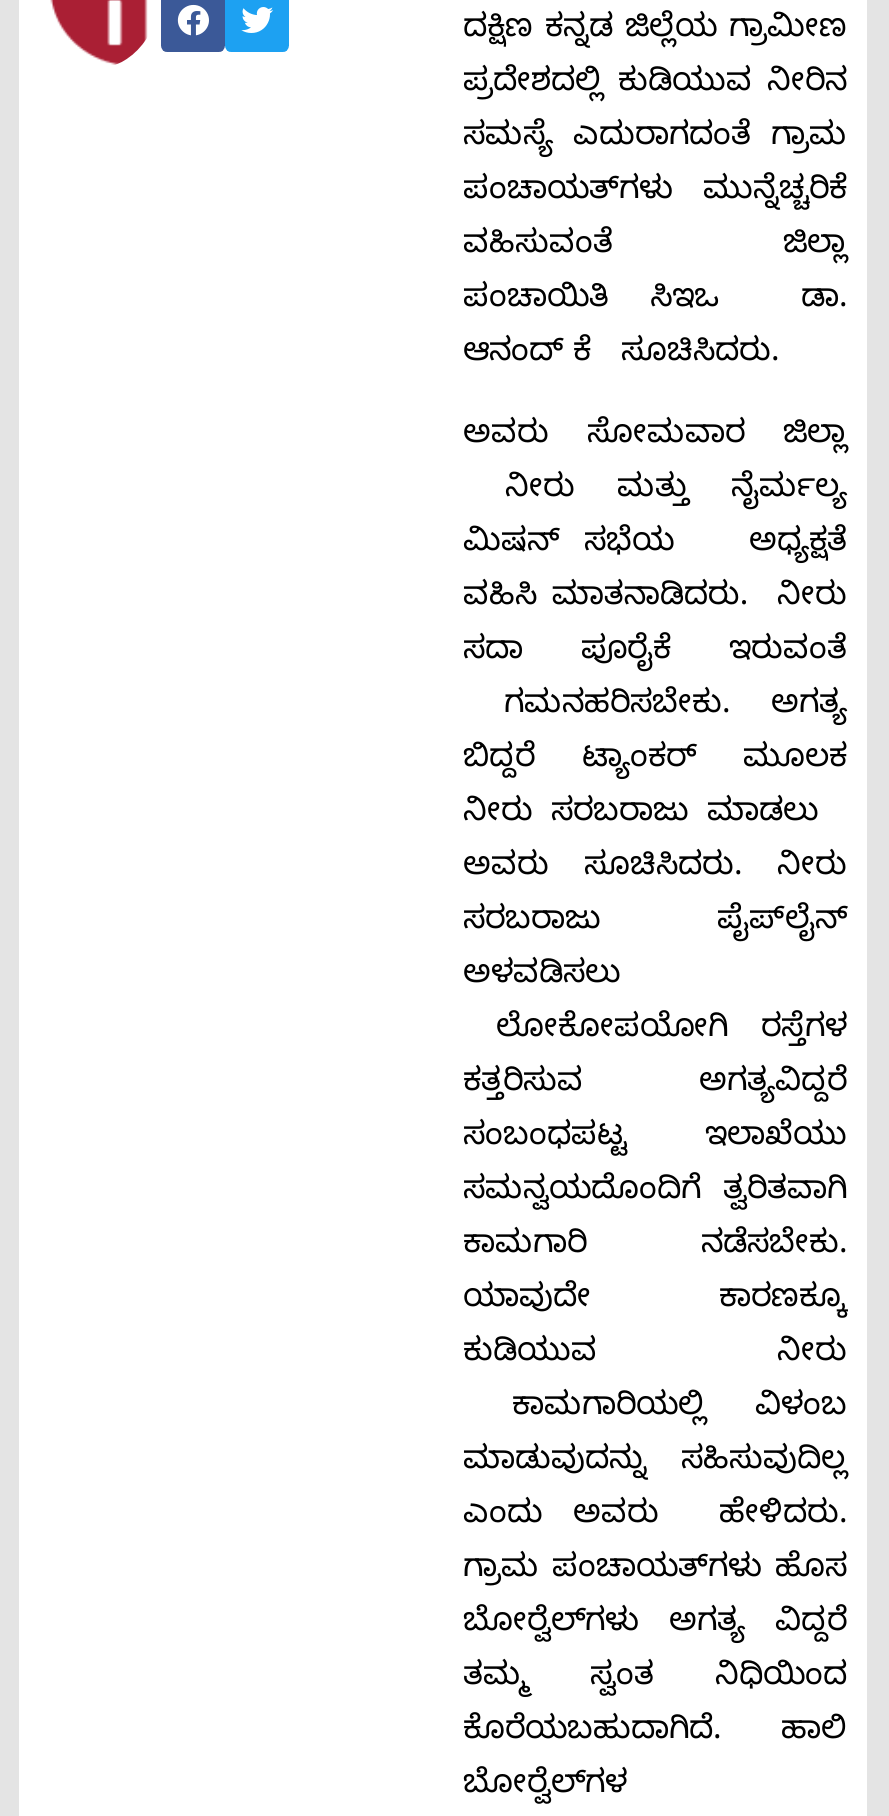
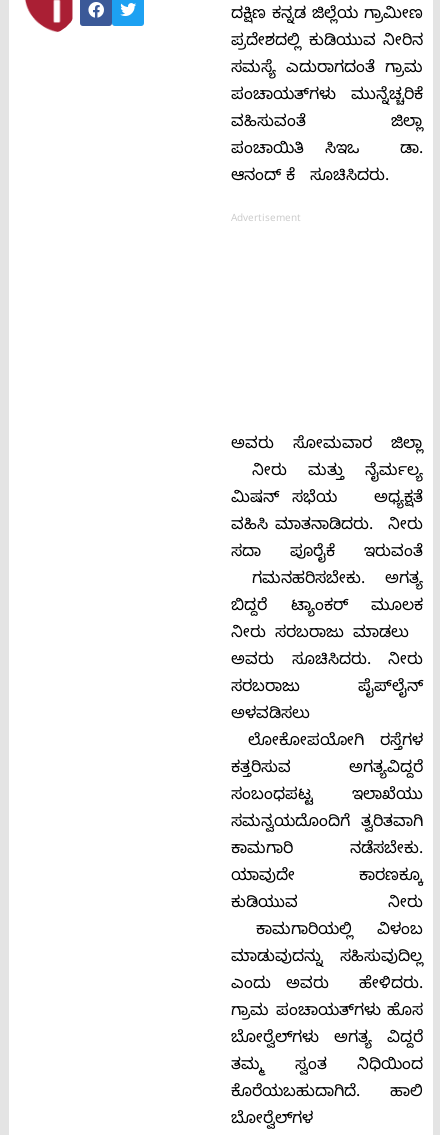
+ Advertisement
